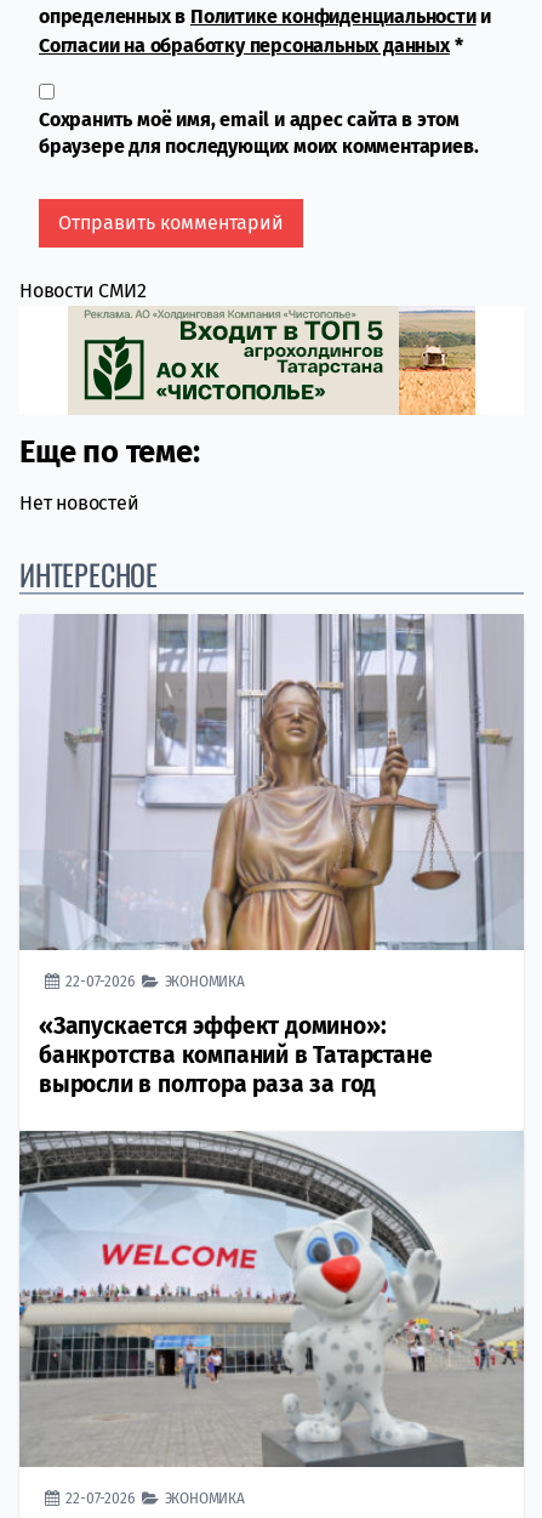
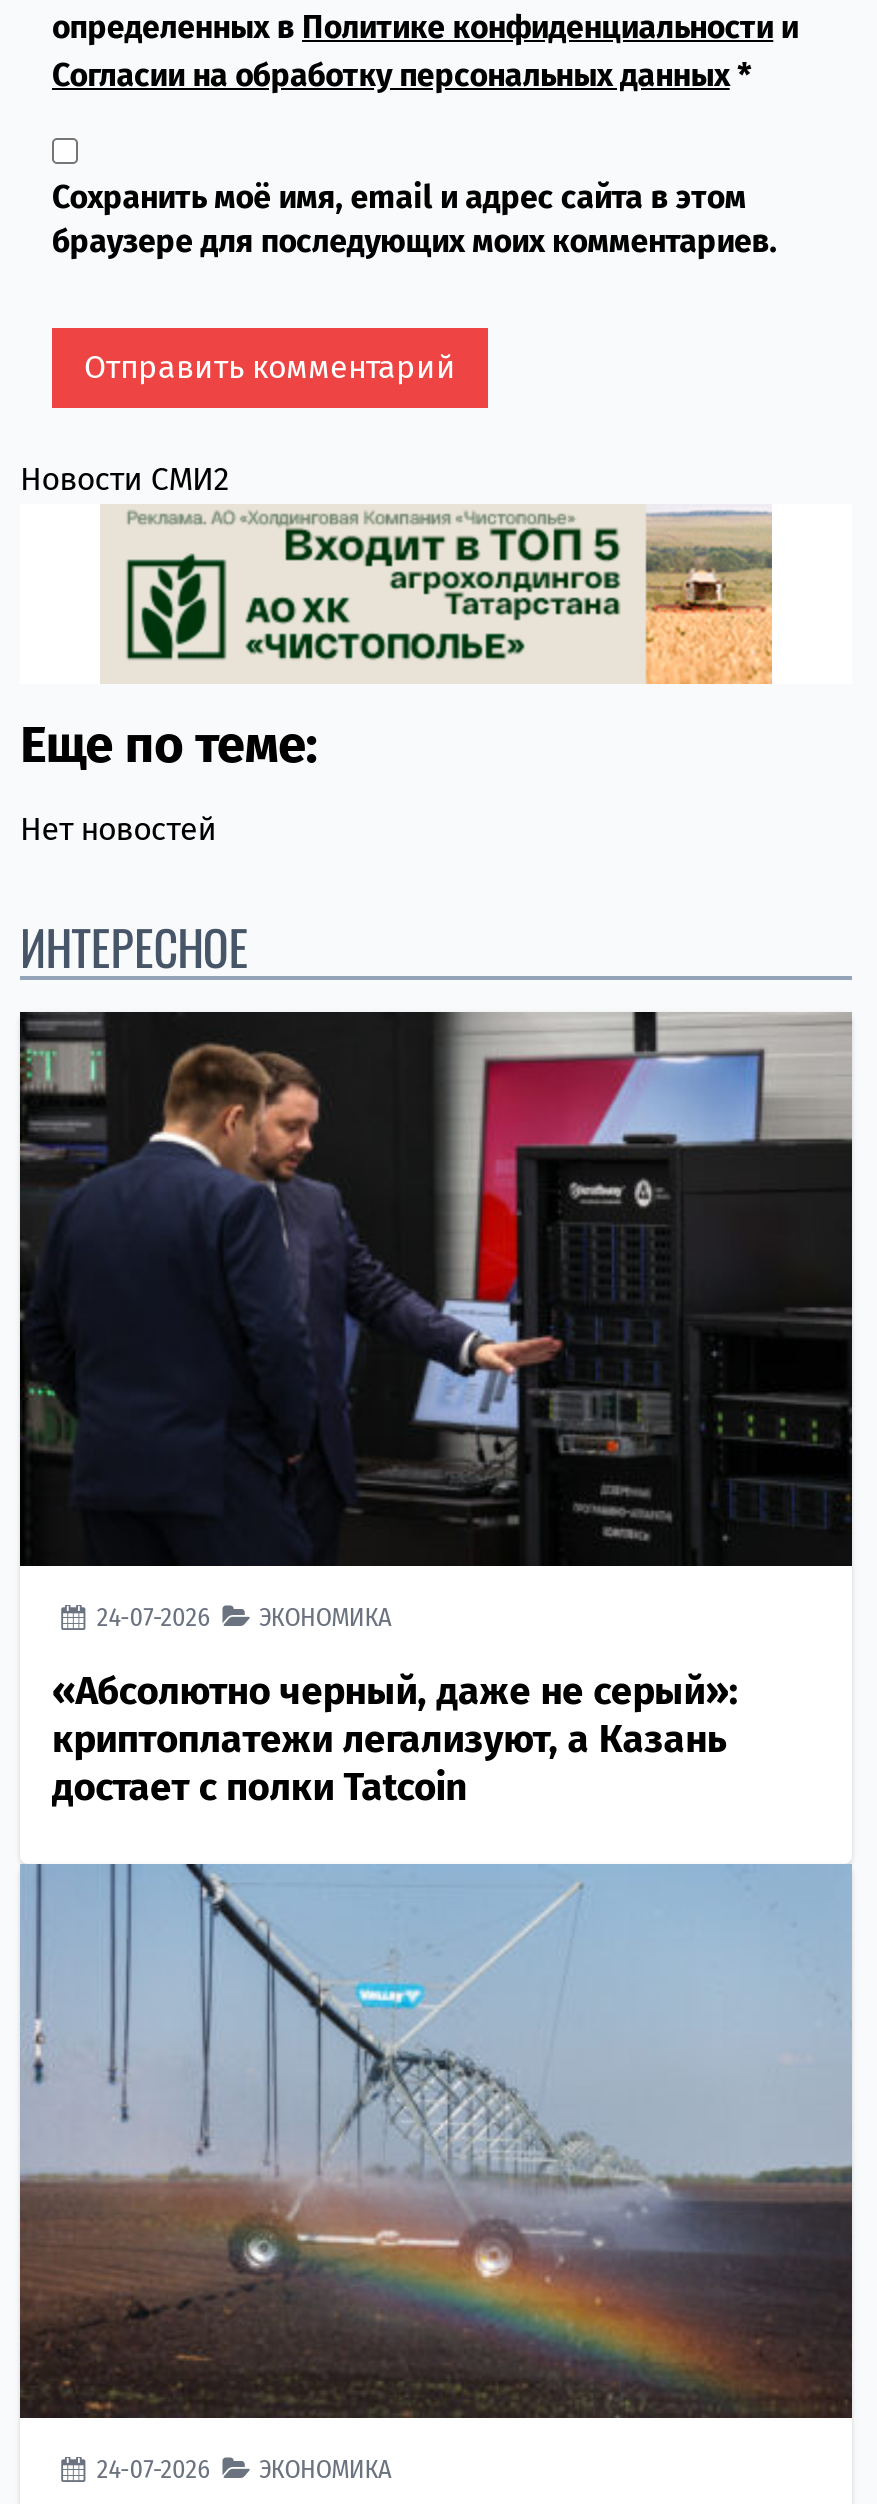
- [image]
- 22-07-2026 ЭКОНОМИКА
+ [image]
+ 24-07-2026 ЭКОНОМИКА

- «Запускается эффект домино»:
- банкротства компаний в Татарстане
- выросли в полтора раза за год
+ «Абсолютно черный, даже не серый»:
+ криптоплатежи легализуют, а Казань
+ достает с полки Tatcoin

- [image]
- 22-07-2026 ЭКОНОМИКА
+ [image]
+ 24-07-2026 ЭКОНОМИКА
